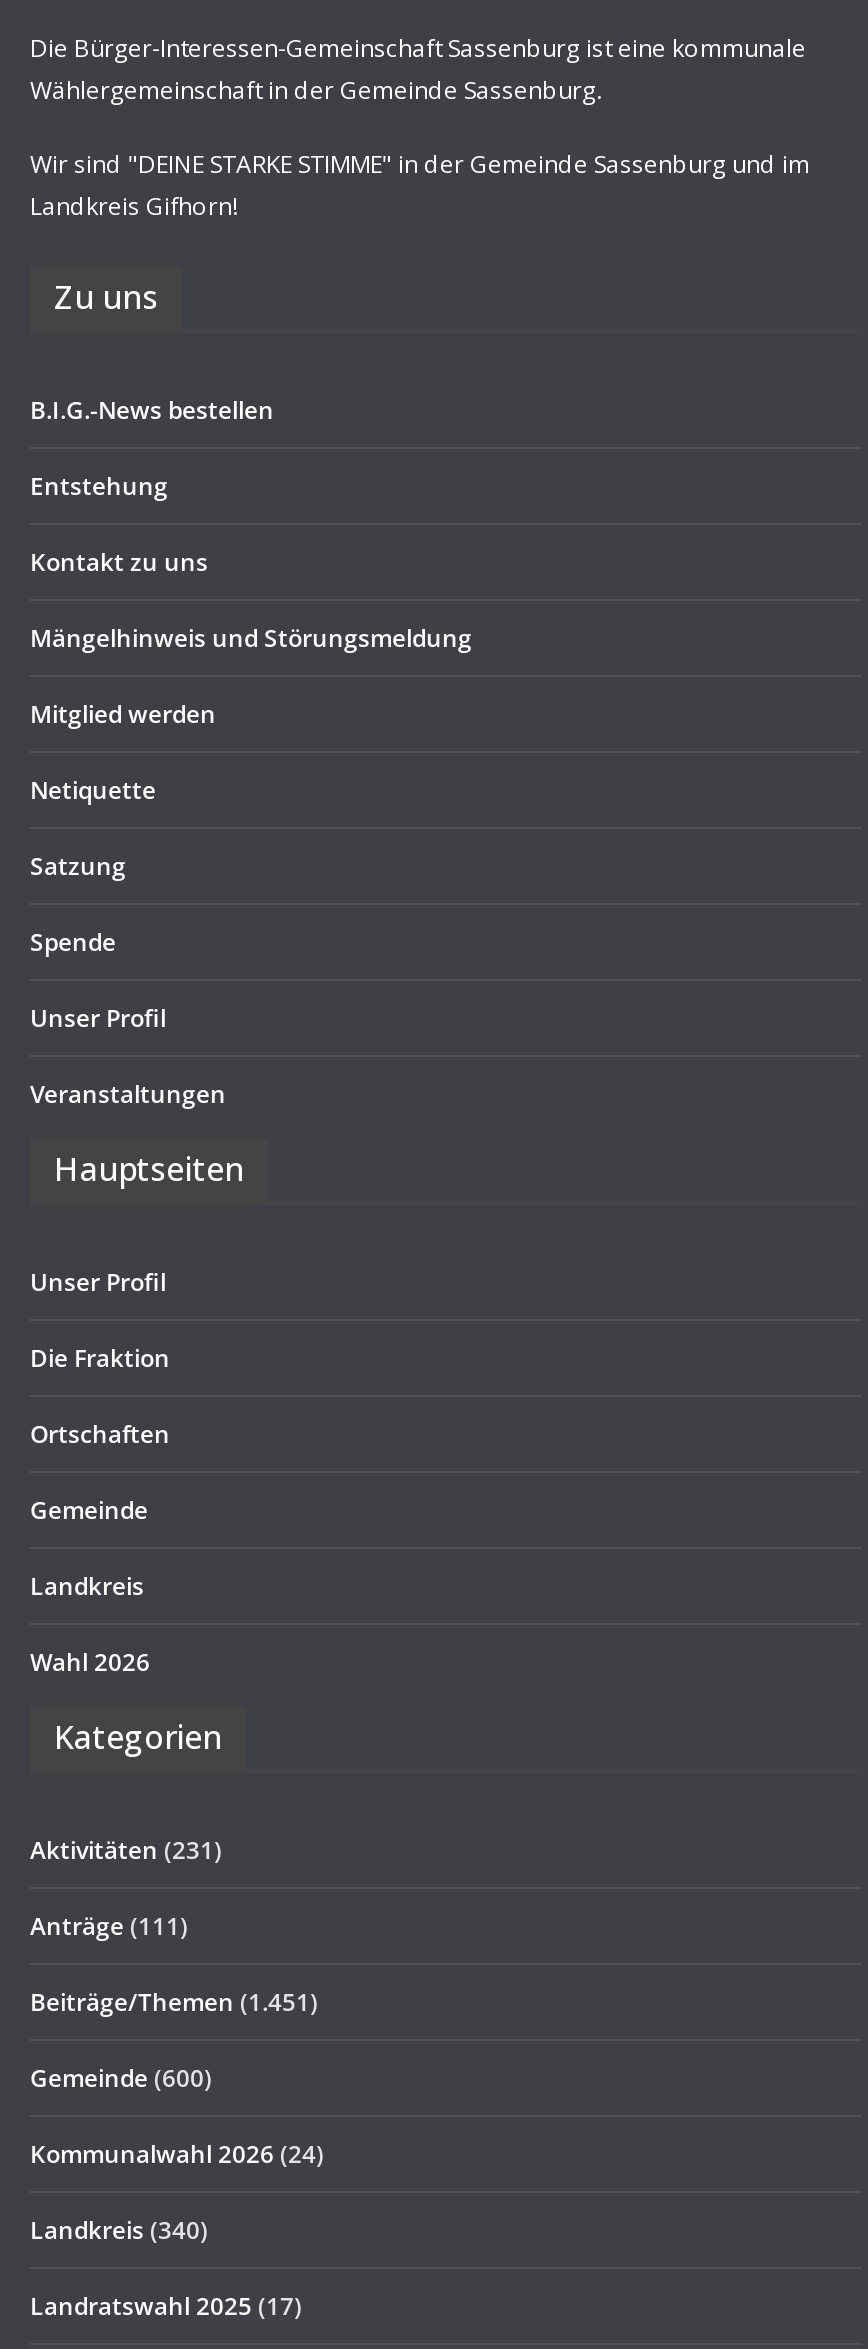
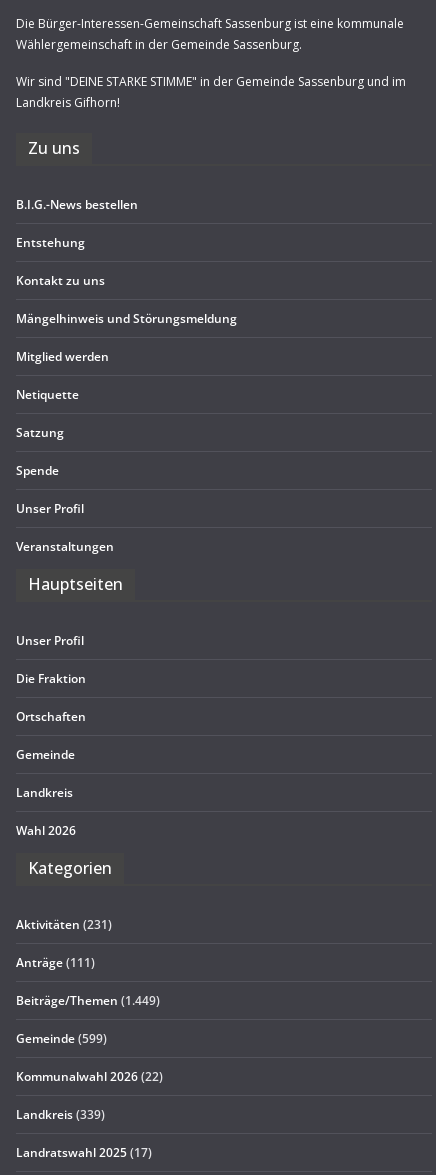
- Beiträge/Themen (1.451)
+ Beiträge/Themen (1.449)

- Gemeinde (600)
+ Gemeinde (599)

- Kommunalwahl 2026 (24)
+ Kommunalwahl 2026 (22)

- Landkreis (340)
+ Landkreis (339)
